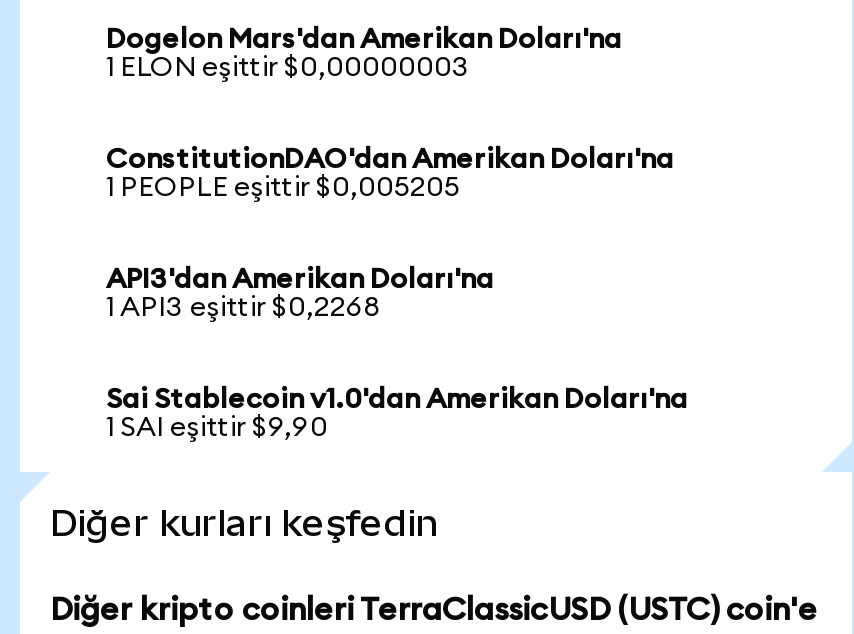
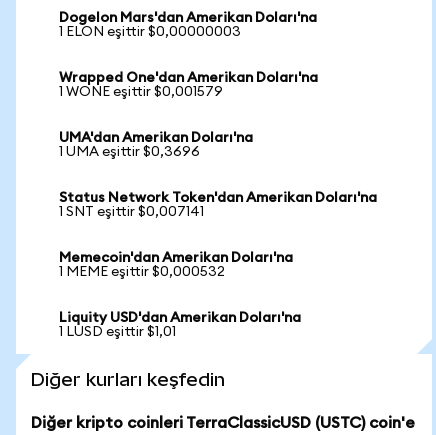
- ConstitutionDAO'dan Amerikan Doları'na
- 1 PEOPLE eşittir $0,005205
- API3'dan Amerikan Doları'na
- 1 API3 eşittir $0,2268
- Sai Stablecoin v1.0'dan Amerikan Doları'na
- 1 SAI eşittir $9,90
+ Wrapped One'dan Amerikan Doları'na
+ 1 WONE eşittir $0,001579
+ UMA'dan Amerikan Doları'na
+ 1 UMA eşittir $0,3696
+ Status Network Token'dan Amerikan Doları'na
+ 1 SNT eşittir $0,007141
+ Memecoin'dan Amerikan Doları'na
+ 1 MEME eşittir $0,000532
+ Liquity USD'dan Amerikan Doları'na
+ 1 LUSD eşittir $1,01
